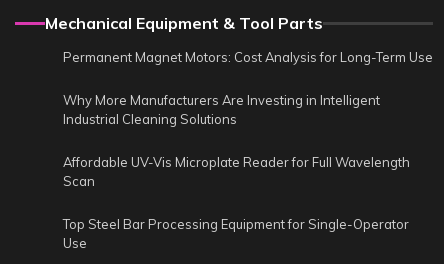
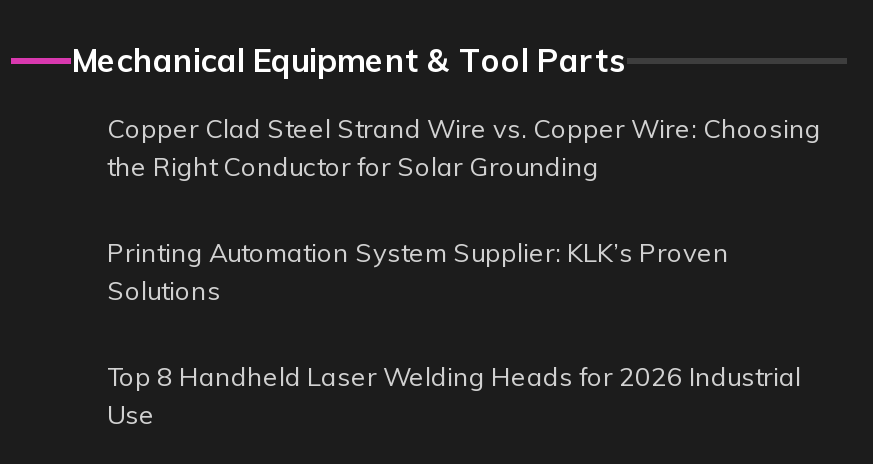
- Permanent Magnet Motors: Cost Analysis for Long-Term Use
- Why More Manufacturers Are Investing in Intelligent
- Industrial Cleaning Solutions
- Affordable UV-Vis Microplate Reader for Full Wavelength
- Scan
- Top Steel Bar Processing Equipment for Single-Operator
+ Copper Clad Steel Strand Wire vs. Copper Wire: Choosing
+ the Right Conductor for Solar Grounding
+ Printing Automation System Supplier: KLK’s Proven
+ Solutions
+ Top 8 Handheld Laser Welding Heads for 2026 Industrial
